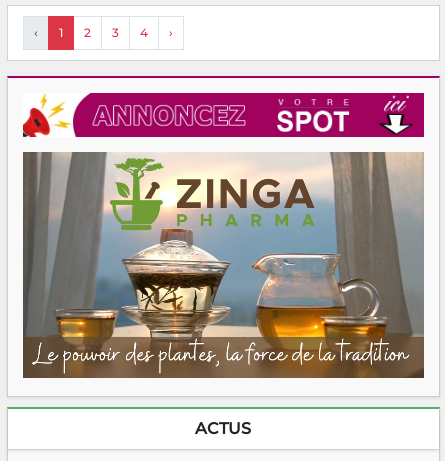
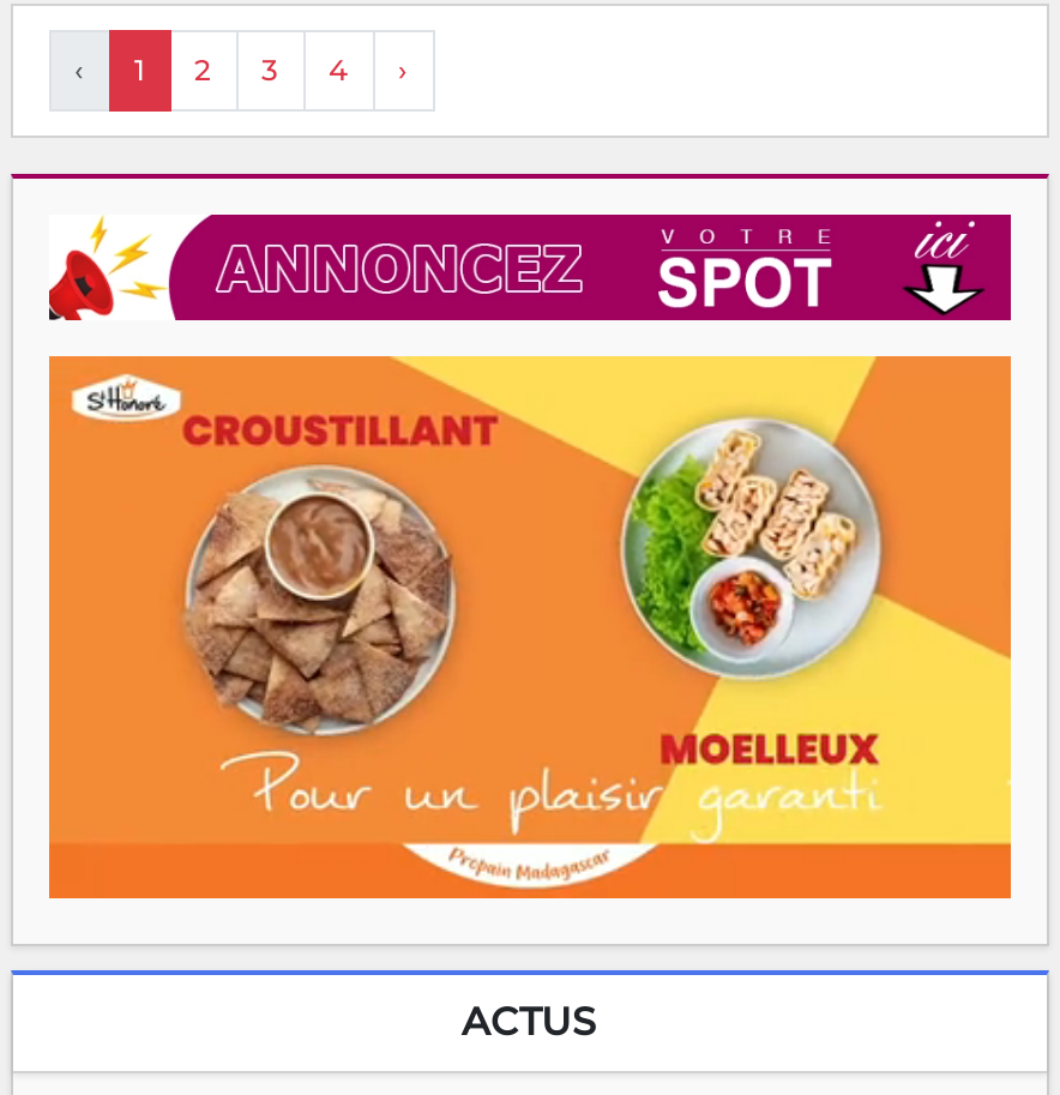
- [image]
+ [image]
